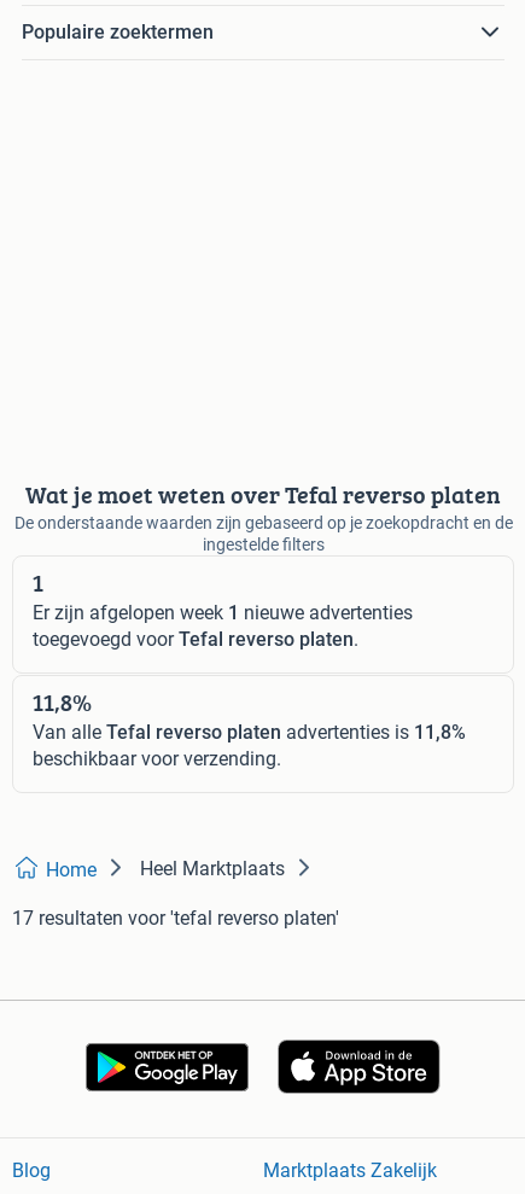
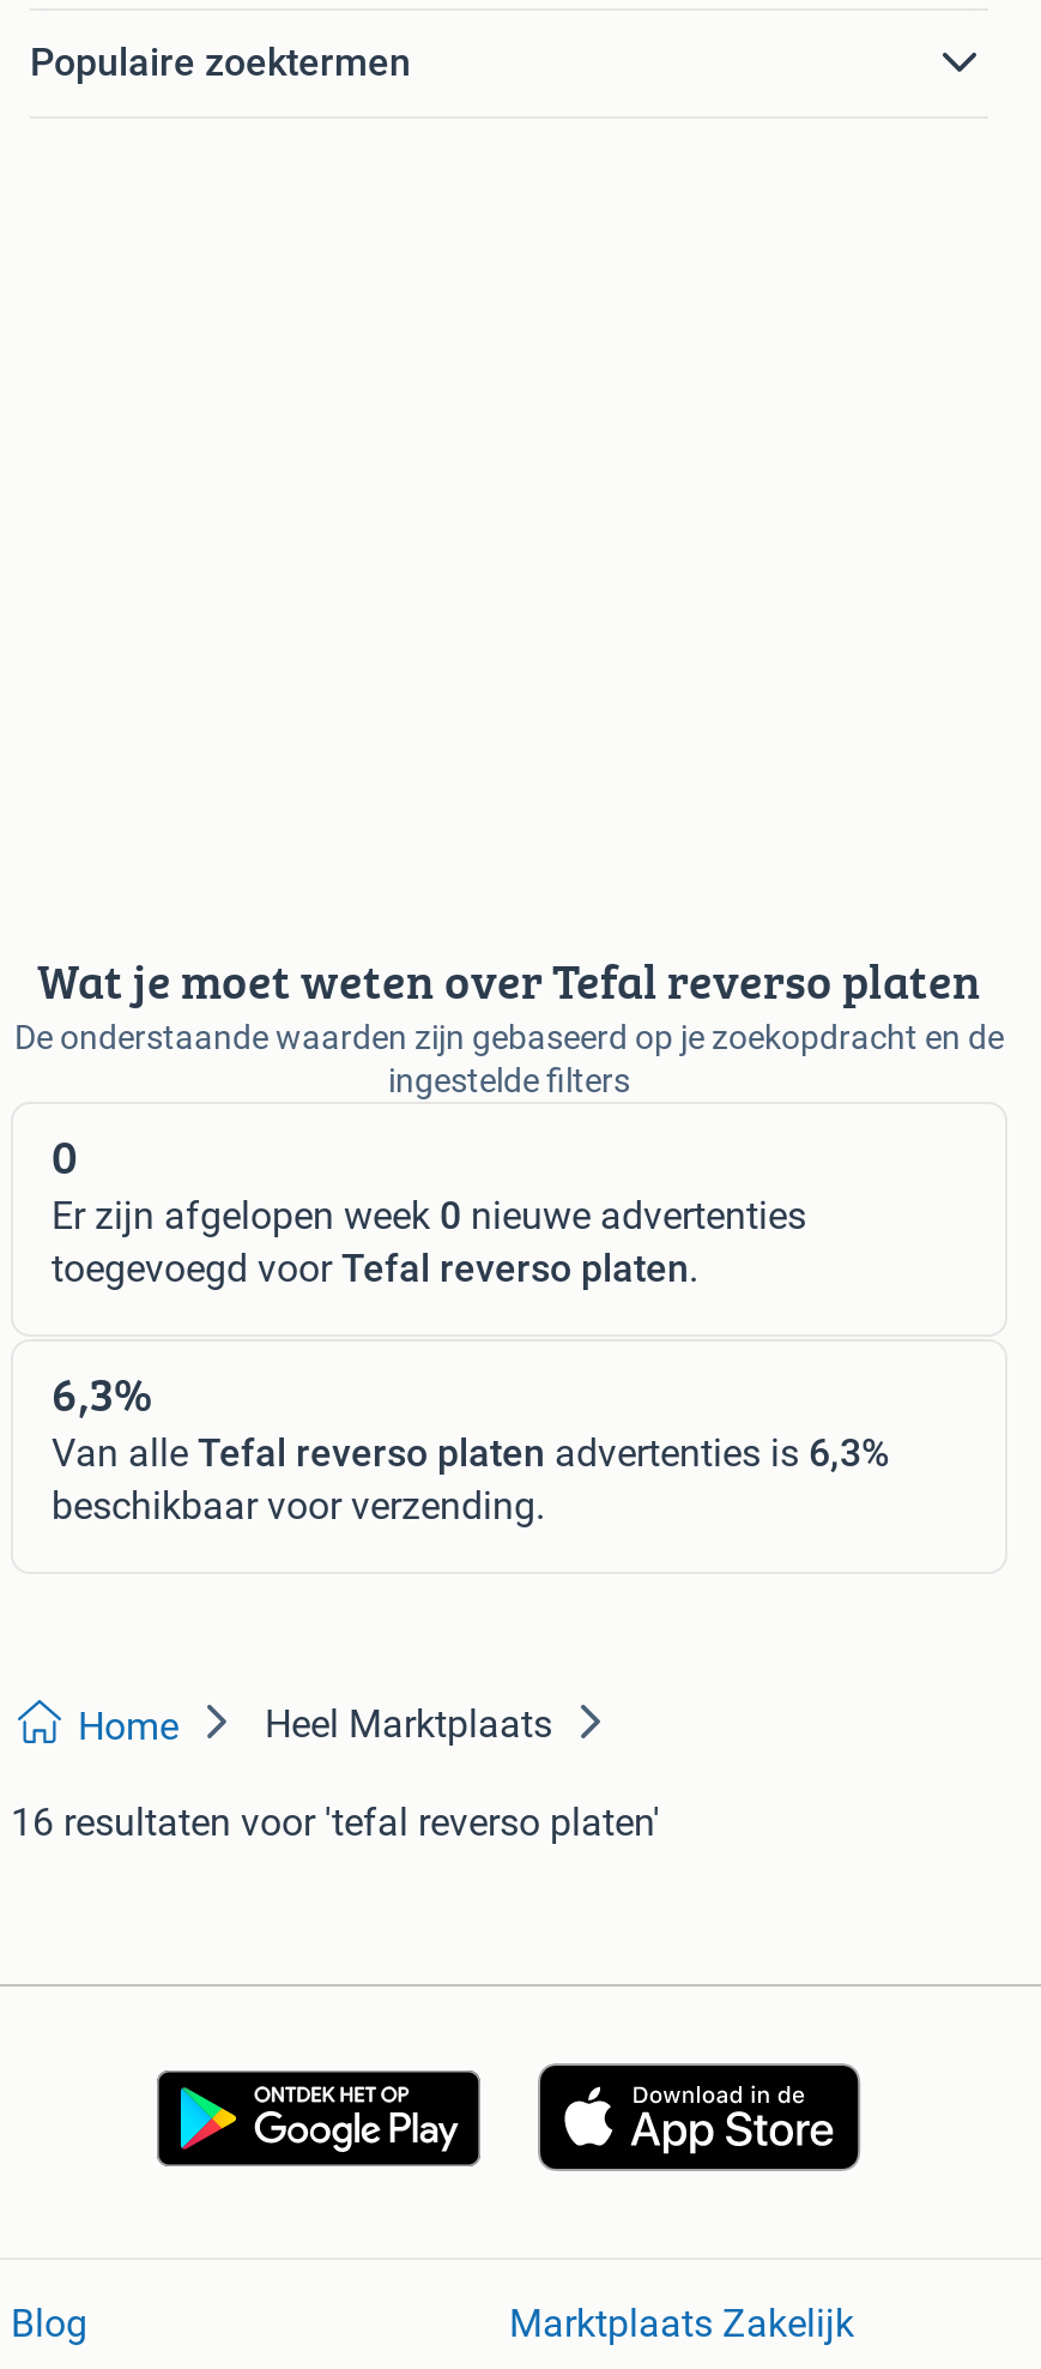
- 1
+ 0

- Er zijn afgelopen week 1 nieuwe advertenties
+ Er zijn afgelopen week 0 nieuwe advertenties

- 11,8%
+ 6,3%

- Van alle Tefal reverso platen advertenties is 11,8%
+ Van alle Tefal reverso platen advertenties is 6,3%

- 17 resultaten voor 'tefal reverso platen'
+ 16 resultaten voor 'tefal reverso platen'
